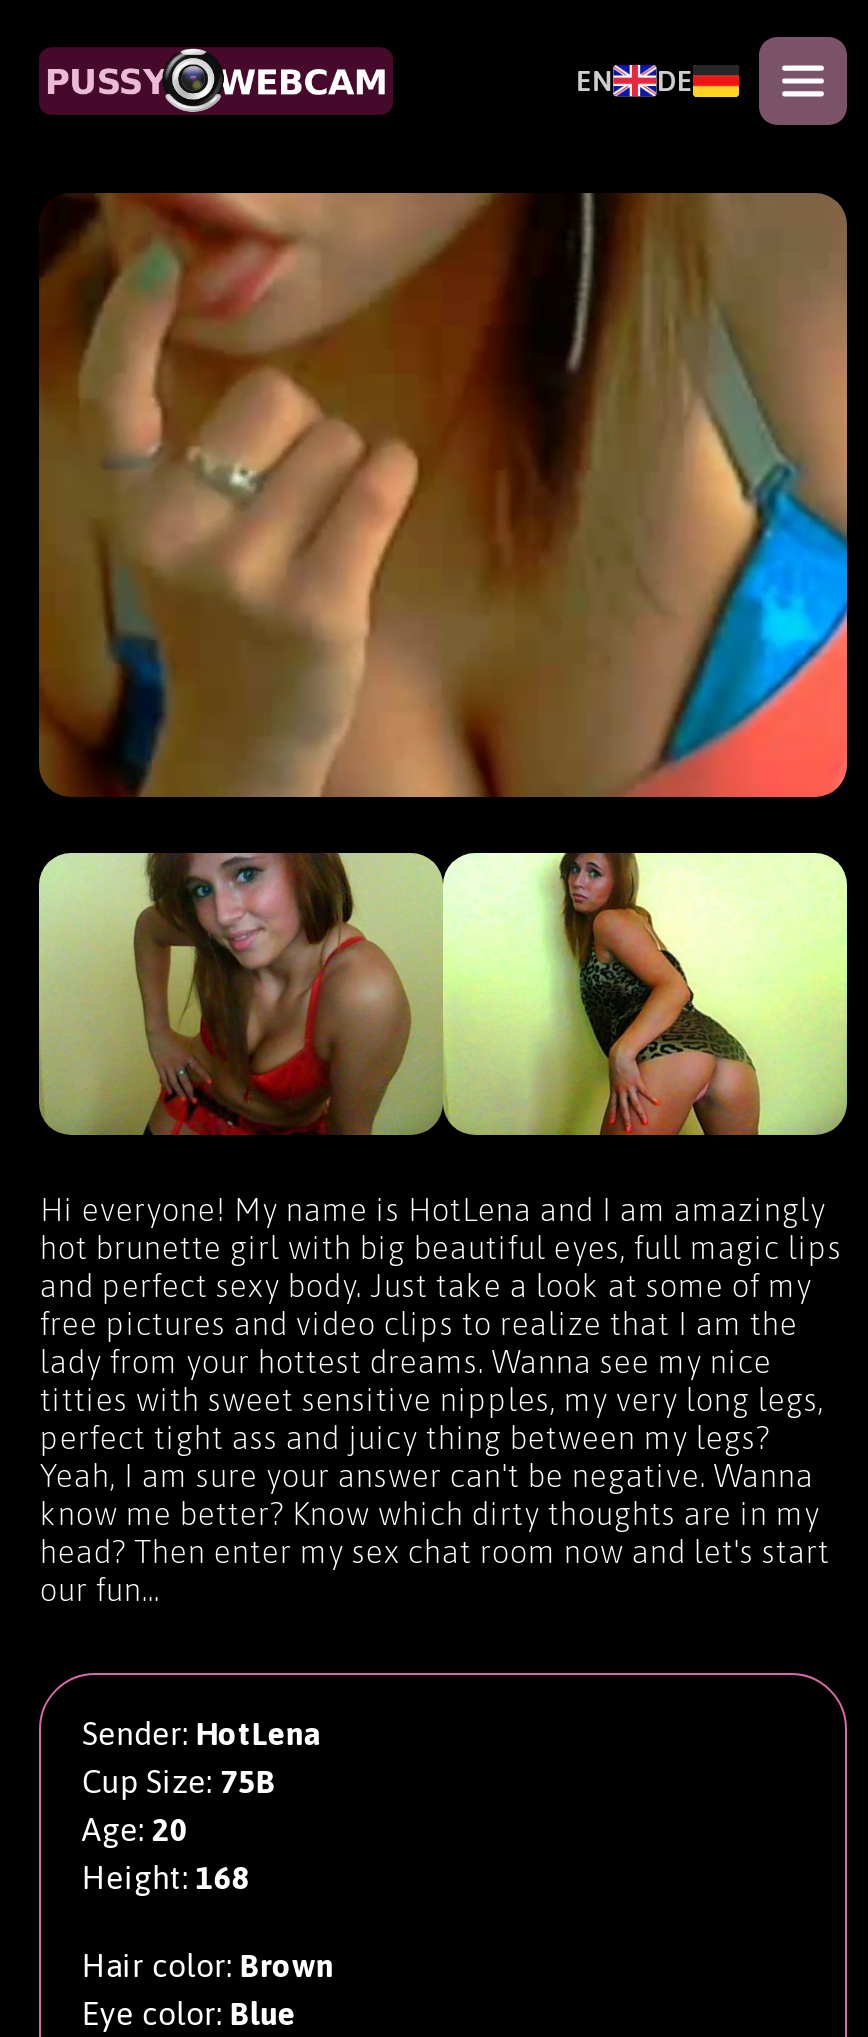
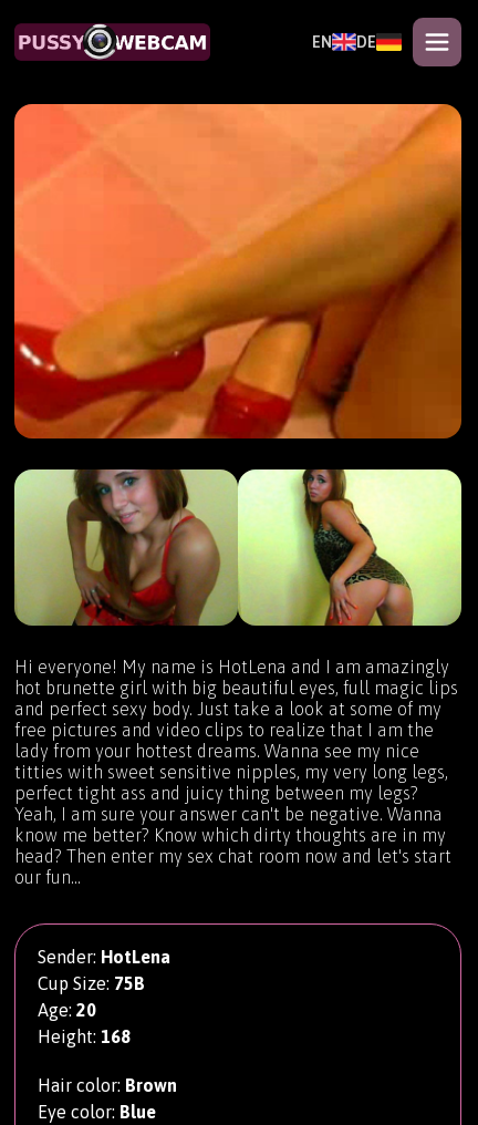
- [image]
+ [image]
